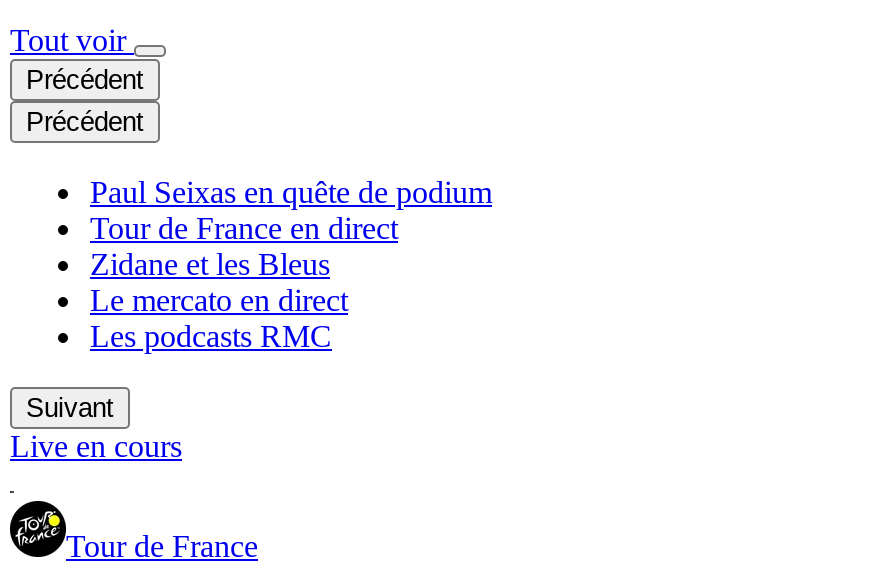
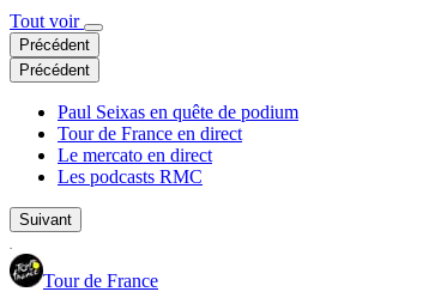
- Zidane et les Bleus

- Live en cours
